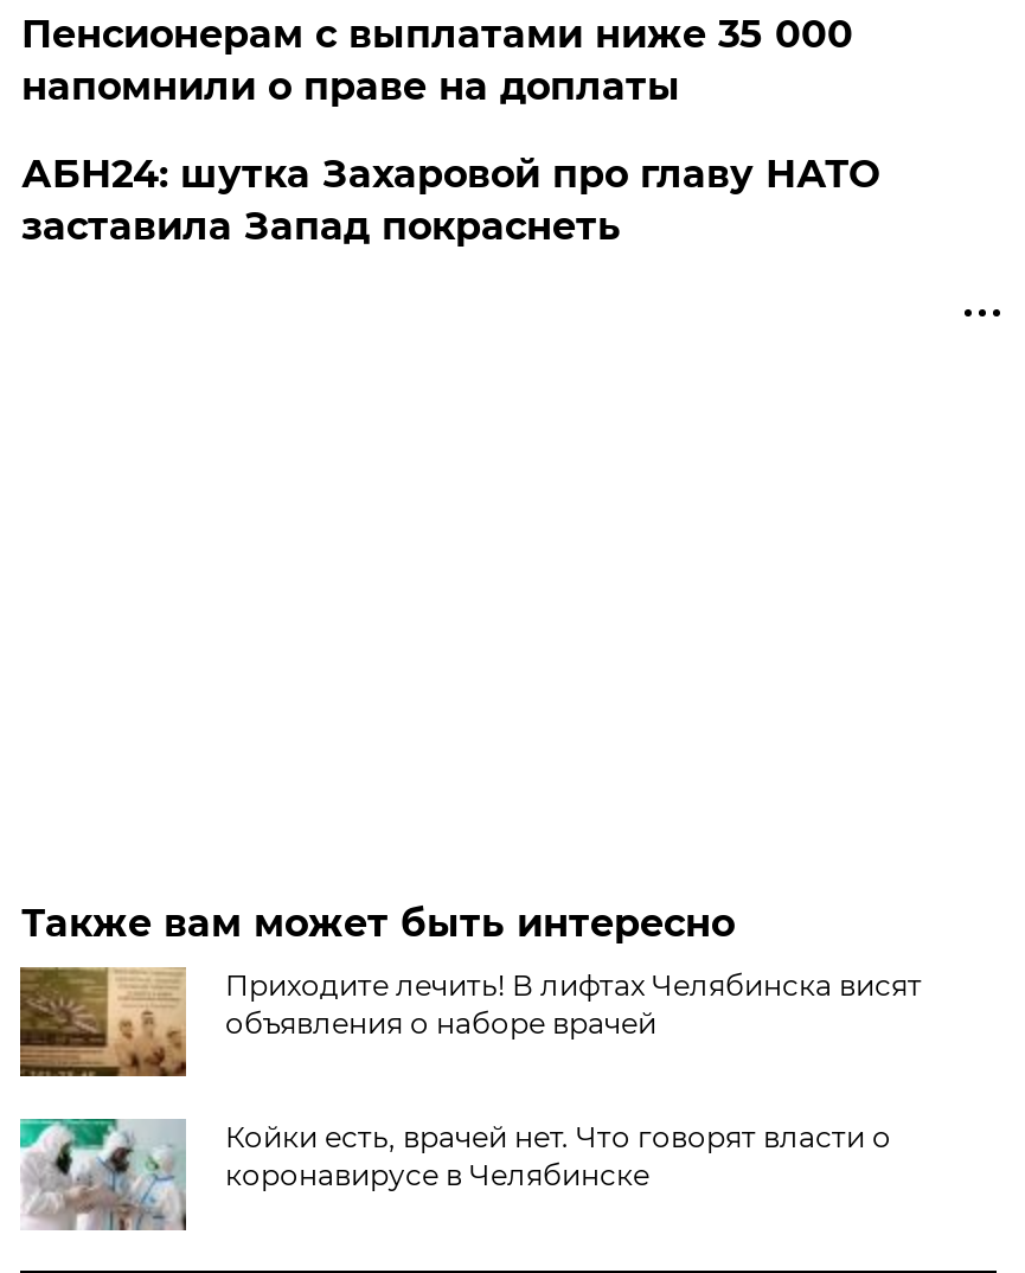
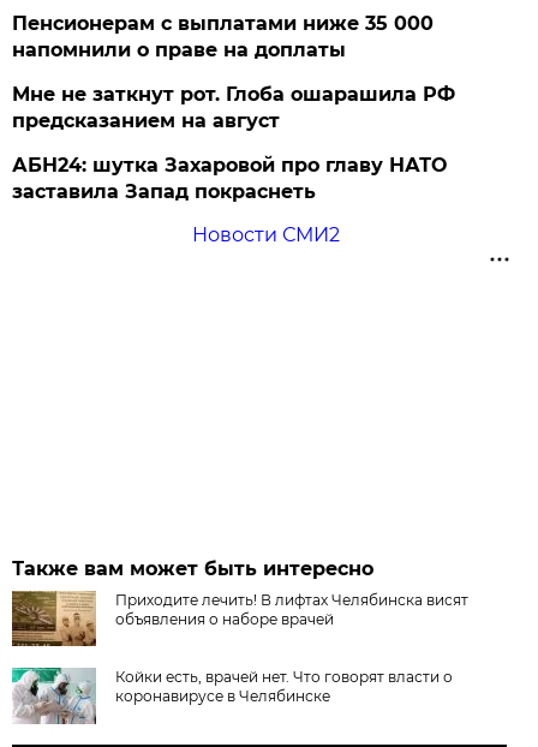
+ Мне не заткнут рот. Глоба ошарашила РФ
+ предсказанием на август

+ Новости СМИ2
